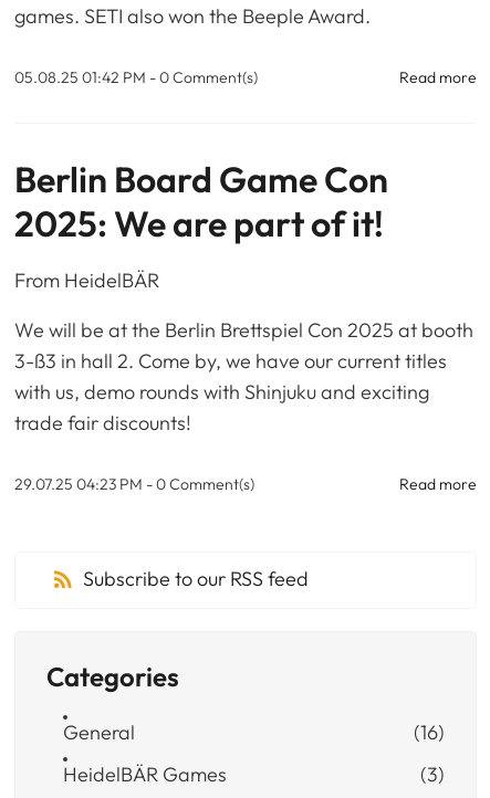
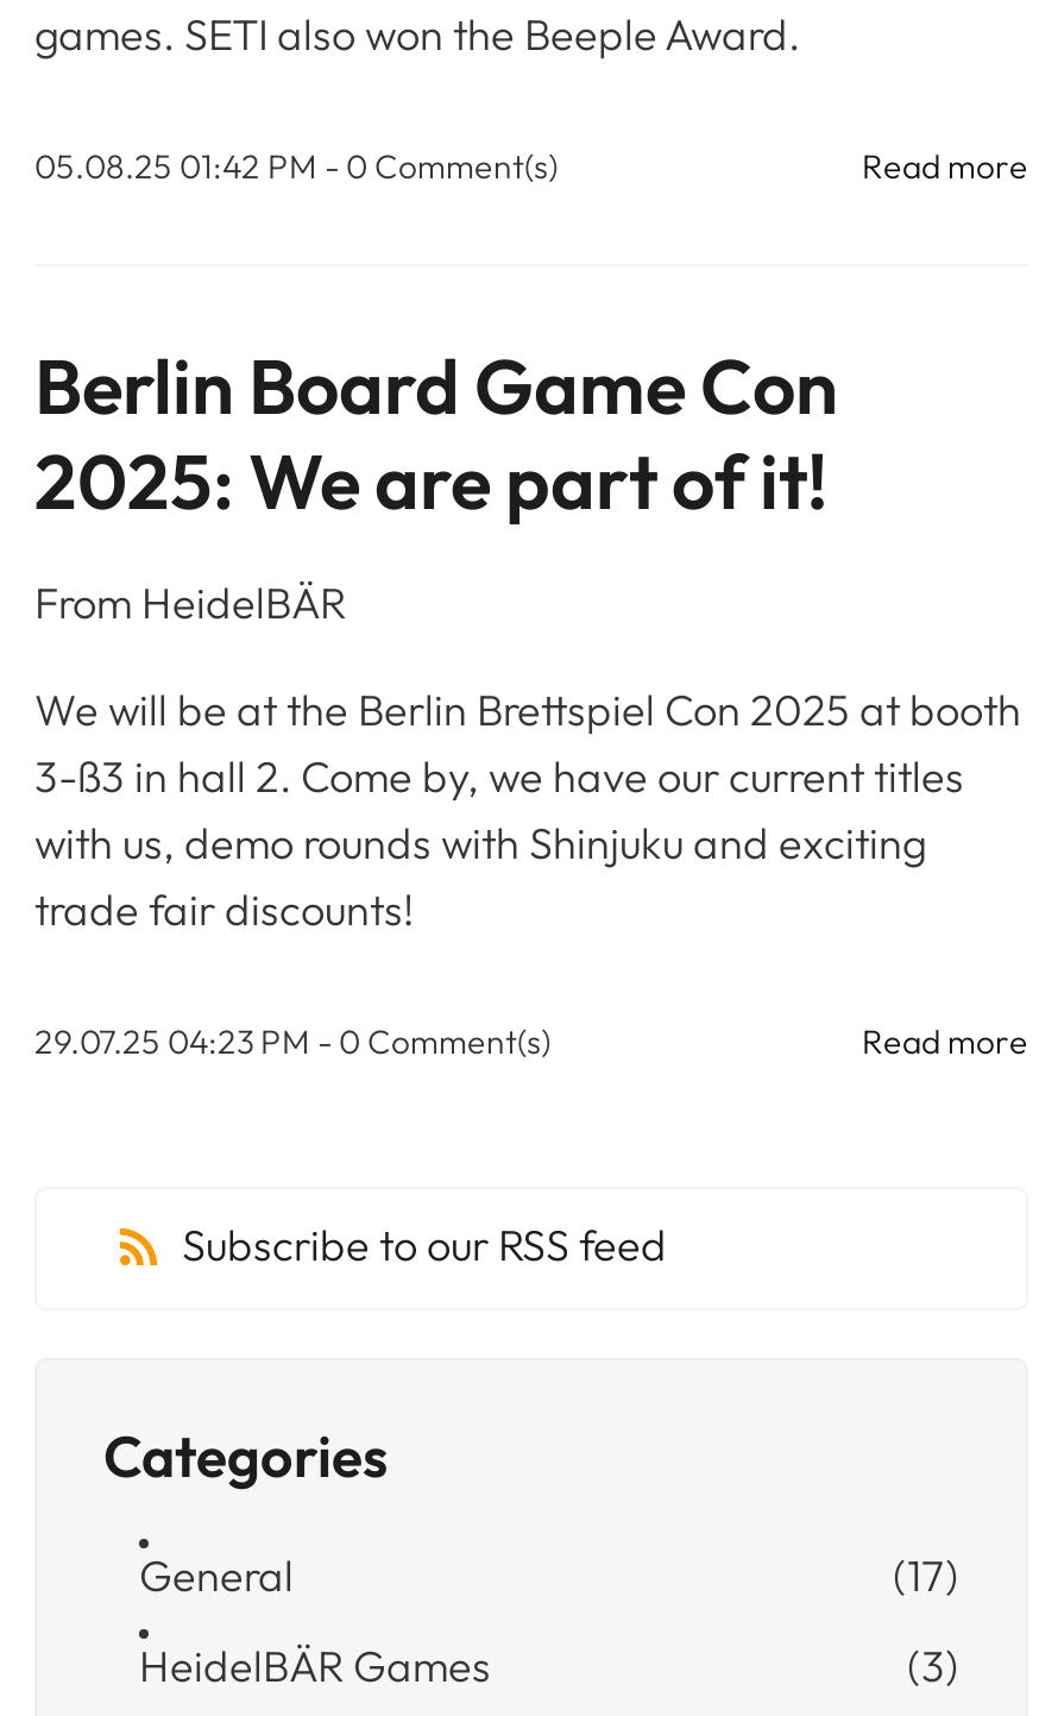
- (16)
+ (17)
